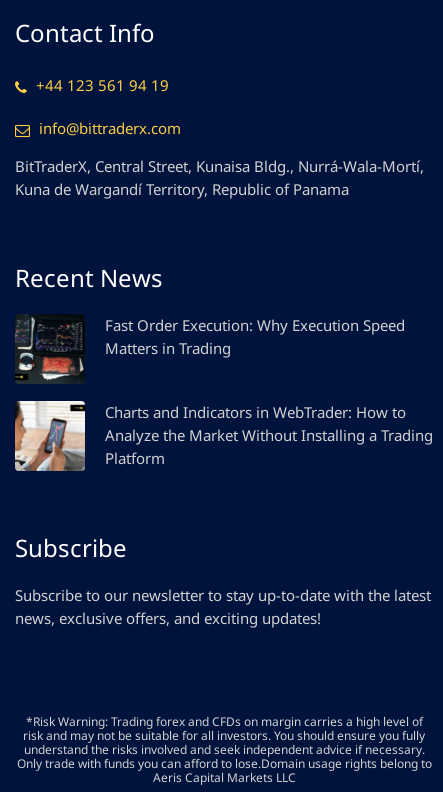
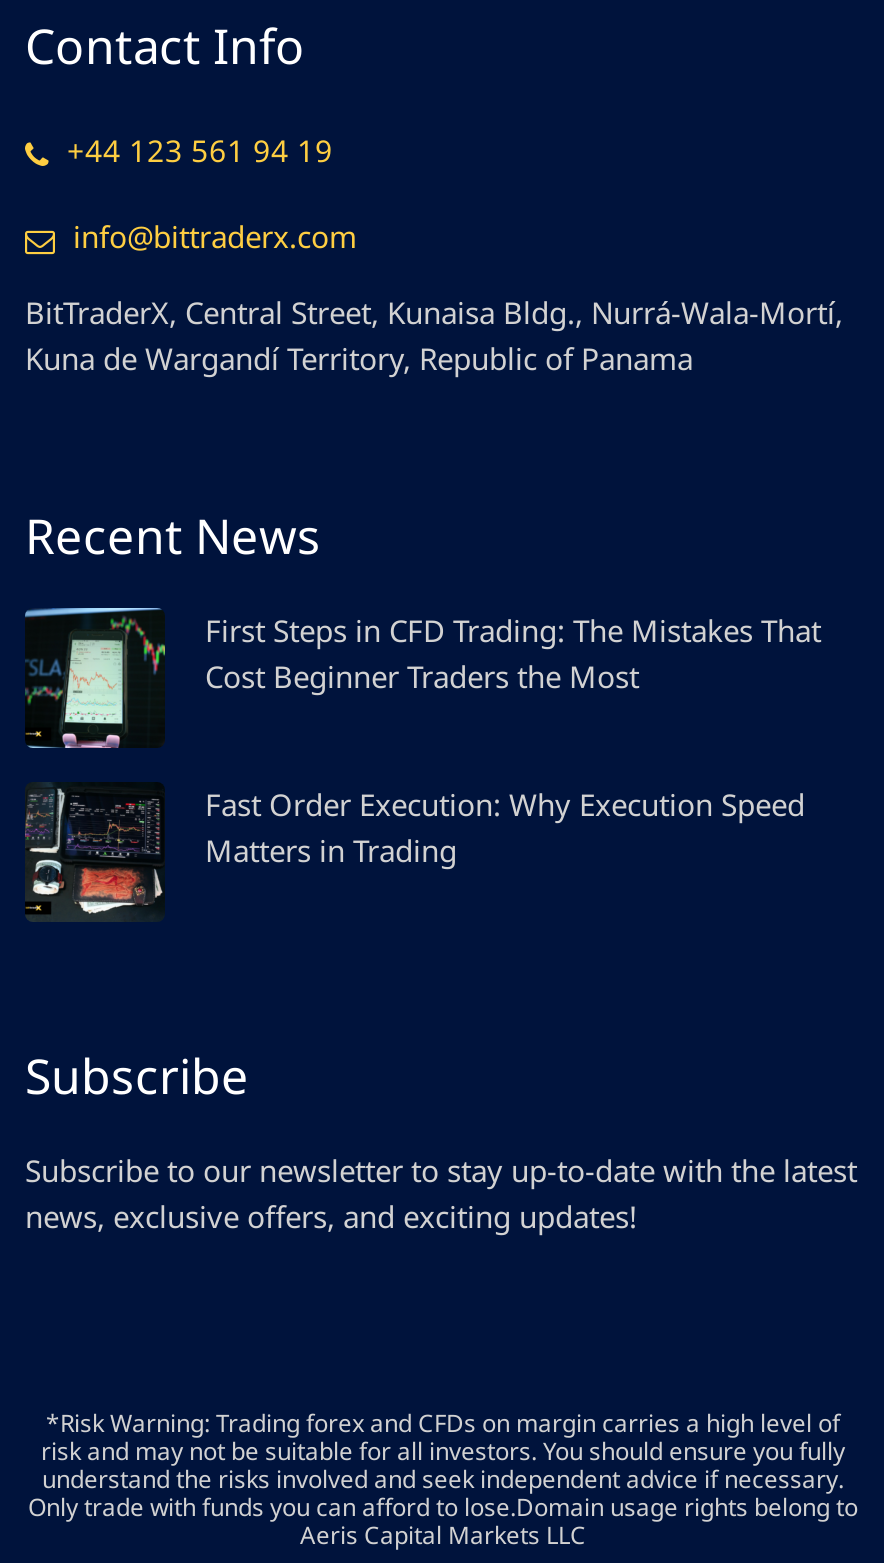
+ [image]
+ First Steps in CFD Trading: The Mistakes That
+ Cost Beginner Traders the Most

moved down: [image] | Fast Order Execution: Why Execution Speed | Matters in Trading

- [image]
- Charts and Indicators in WebTrader: How to
- Analyze the Market Without Installing a Trading
- Platform
